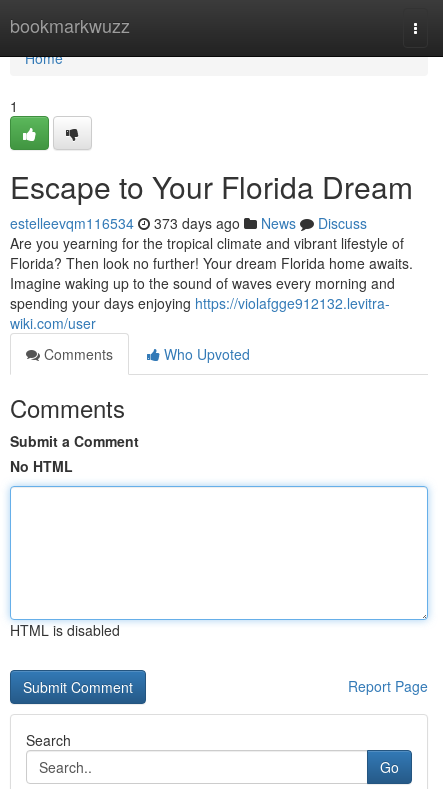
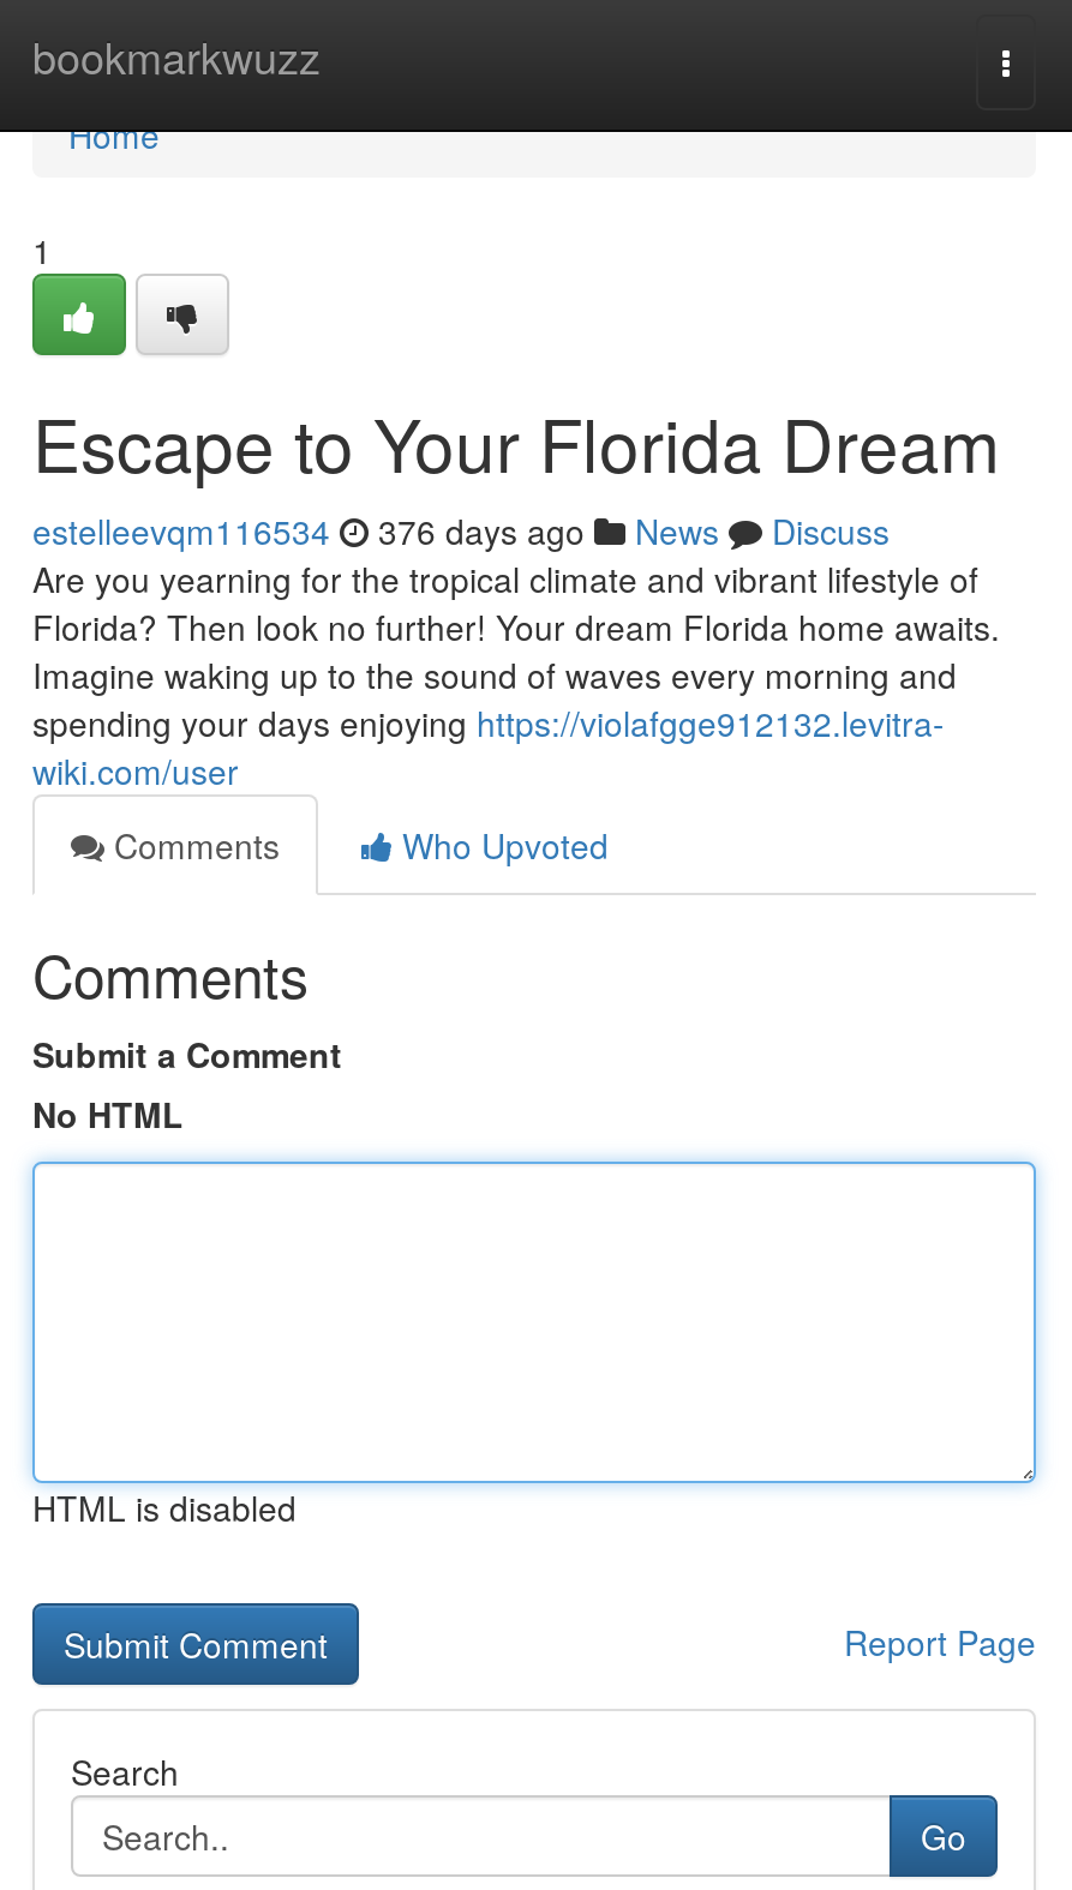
- estelleevqm116534 373 days ago News Discuss
+ estelleevqm116534 376 days ago News Discuss
